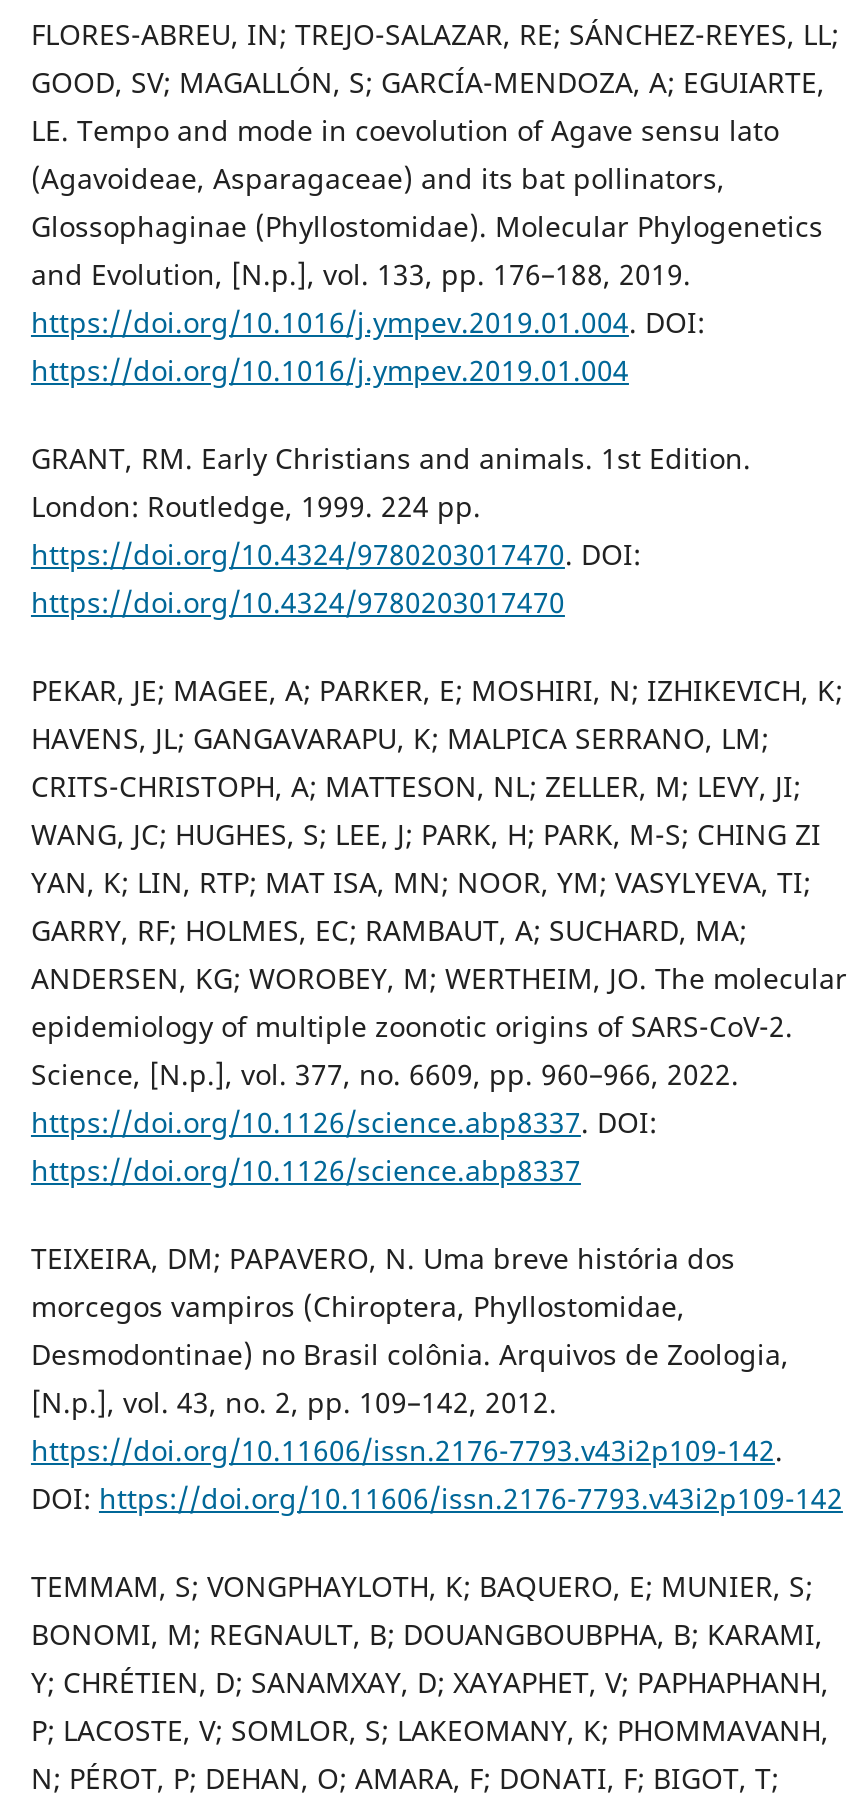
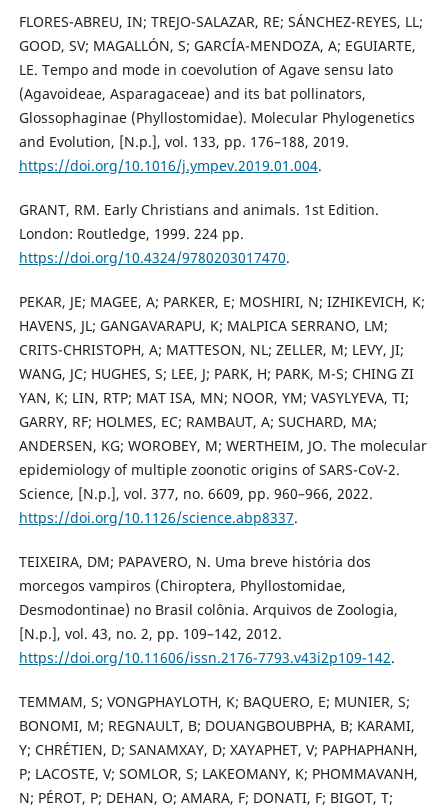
- https://doi.org/10.1016/j.ympev.2019.01.004. DOI:
- https://doi.org/10.1016/j.ympev.2019.01.004
+ https://doi.org/10.1016/j.ympev.2019.01.004.

- https://doi.org/10.4324/9780203017470. DOI:
- https://doi.org/10.4324/9780203017470
+ https://doi.org/10.4324/9780203017470.

- https://doi.org/10.1126/science.abp8337. DOI:
- https://doi.org/10.1126/science.abp8337
+ https://doi.org/10.1126/science.abp8337.

- DOI: https://doi.org/10.11606/issn.2176-7793.v43i2p109-142
